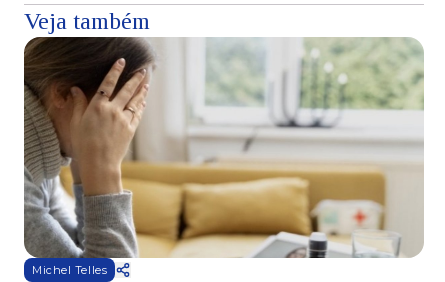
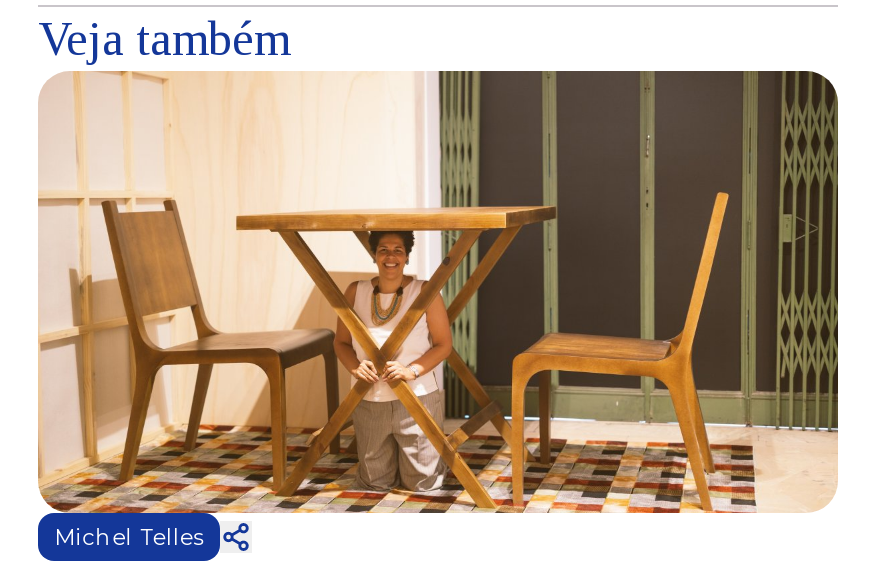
- [image]
+ [image]
